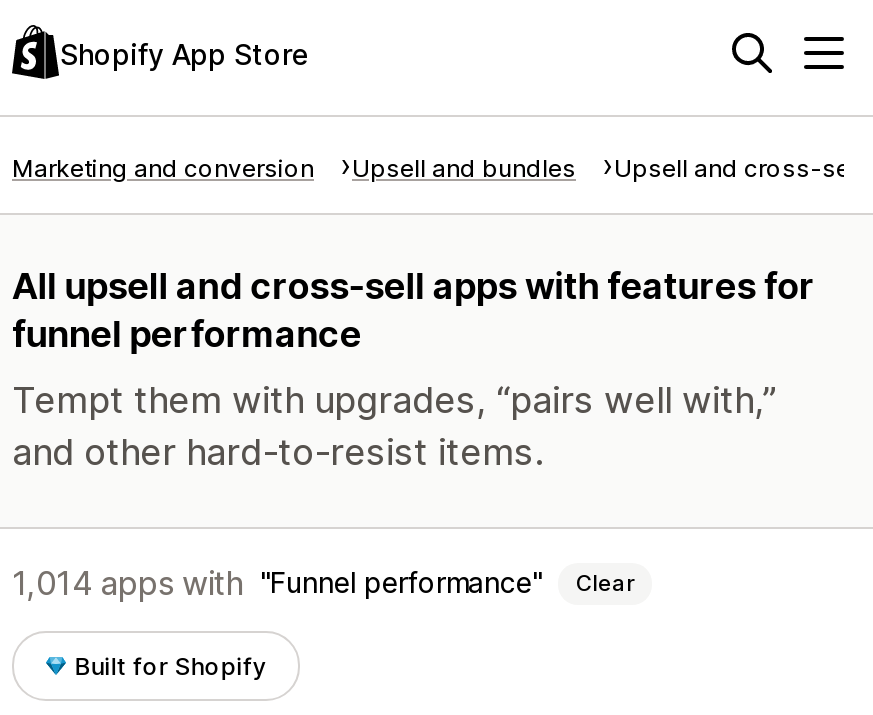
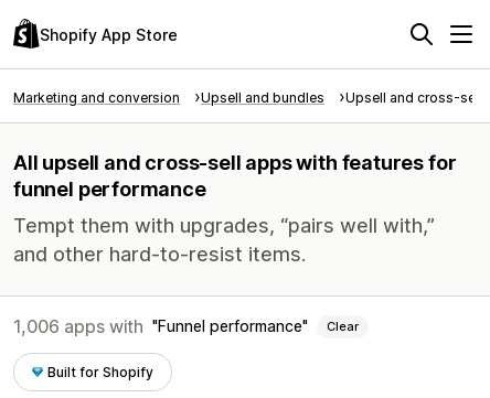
- 1,014 apps with Funnel performance Clear
+ 1,006 apps with Funnel performance Clear
